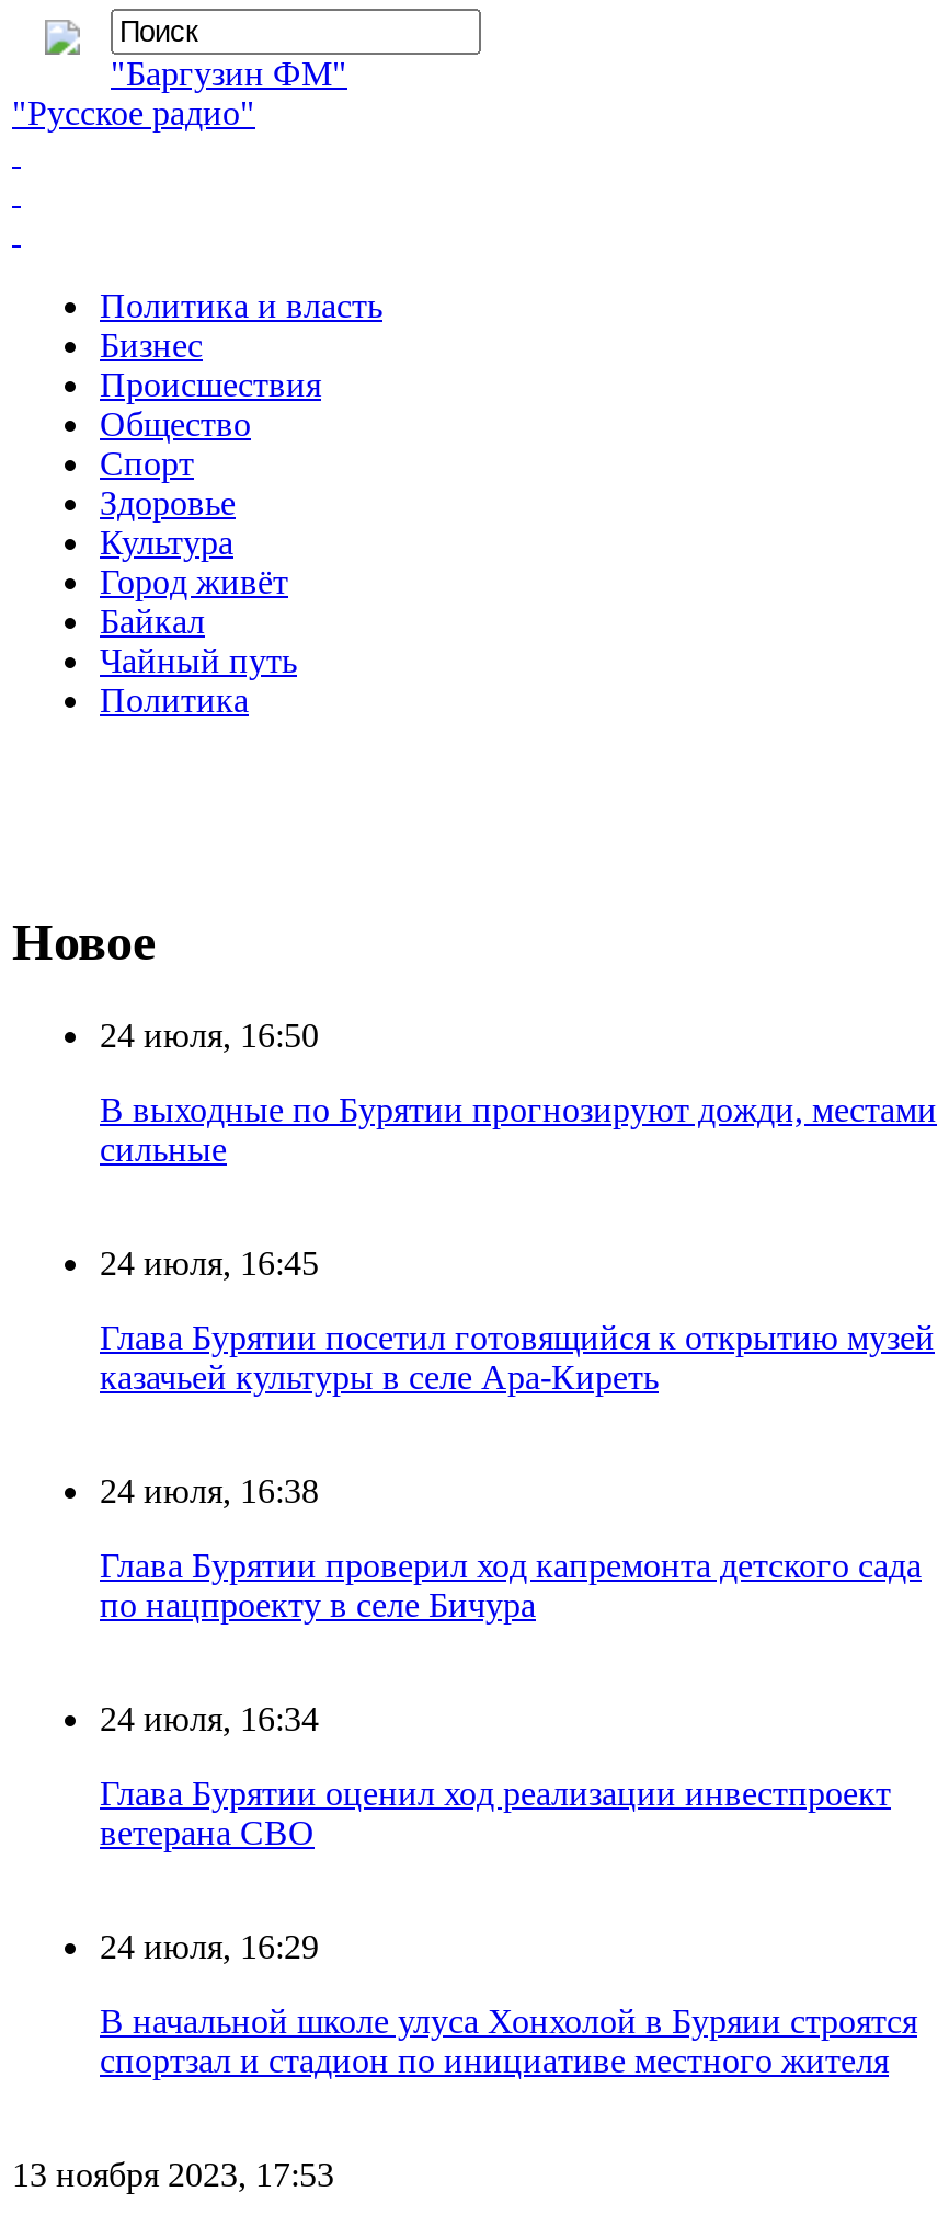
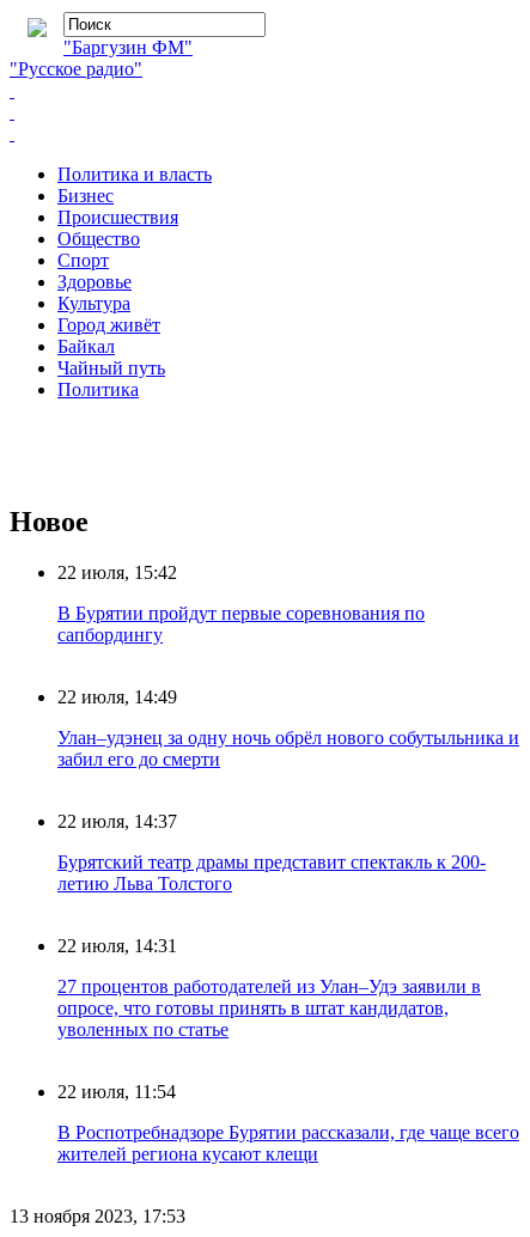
- 24 июля, 16:50
+ 22 июля, 15:42

- В выходные по Бурятии прогнозируют дожди, местами
- сильные
+ В Бурятии пройдут первые соревнования по
+ сапбордингу

- 24 июля, 16:45
+ 22 июля, 14:49

- Глава Бурятии посетил готовящийся к открытию музей
- казачьей культуры в селе Ара-Киреть
+ Улан–удэнец за одну ночь обрёл нового собутыльника и
+ забил его до смерти

- 24 июля, 16:38
+ 22 июля, 14:37

- Глава Бурятии проверил ход капремонта детского сада
- по нацпроекту в селе Бичура
+ Бурятский театр драмы представит спектакль к 200-
+ летию Льва Толстого

- 24 июля, 16:34
+ 22 июля, 14:31

- Глава Бурятии оценил ход реализации инвестпроект
- ветерана СВО
+ 27 процентов работодателей из Улан–Удэ заявили в
+ опросе, что готовы принять в штат кандидатов,
+ уволенных по статье

- 24 июля, 16:29
+ 22 июля, 11:54

- В начальной школе улуса Хонхолой в Буряии строятся
- спортзал и стадион по инициативе местного жителя
+ В Роспотребнадзоре Бурятии рассказали, где чаще всего
+ жителей региона кусают клещи
